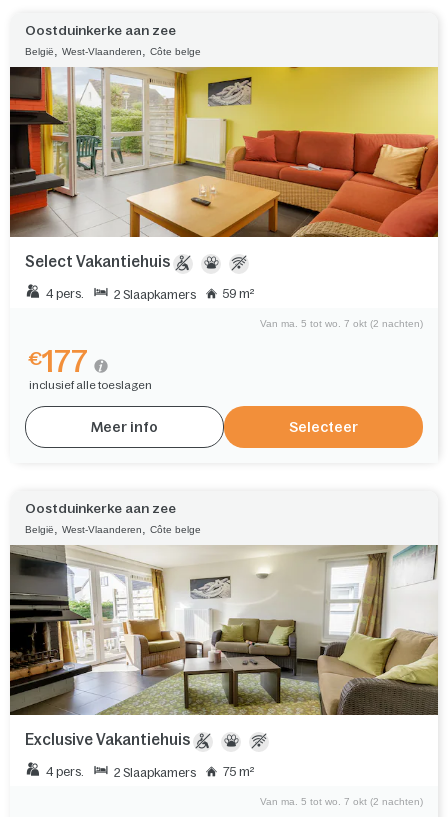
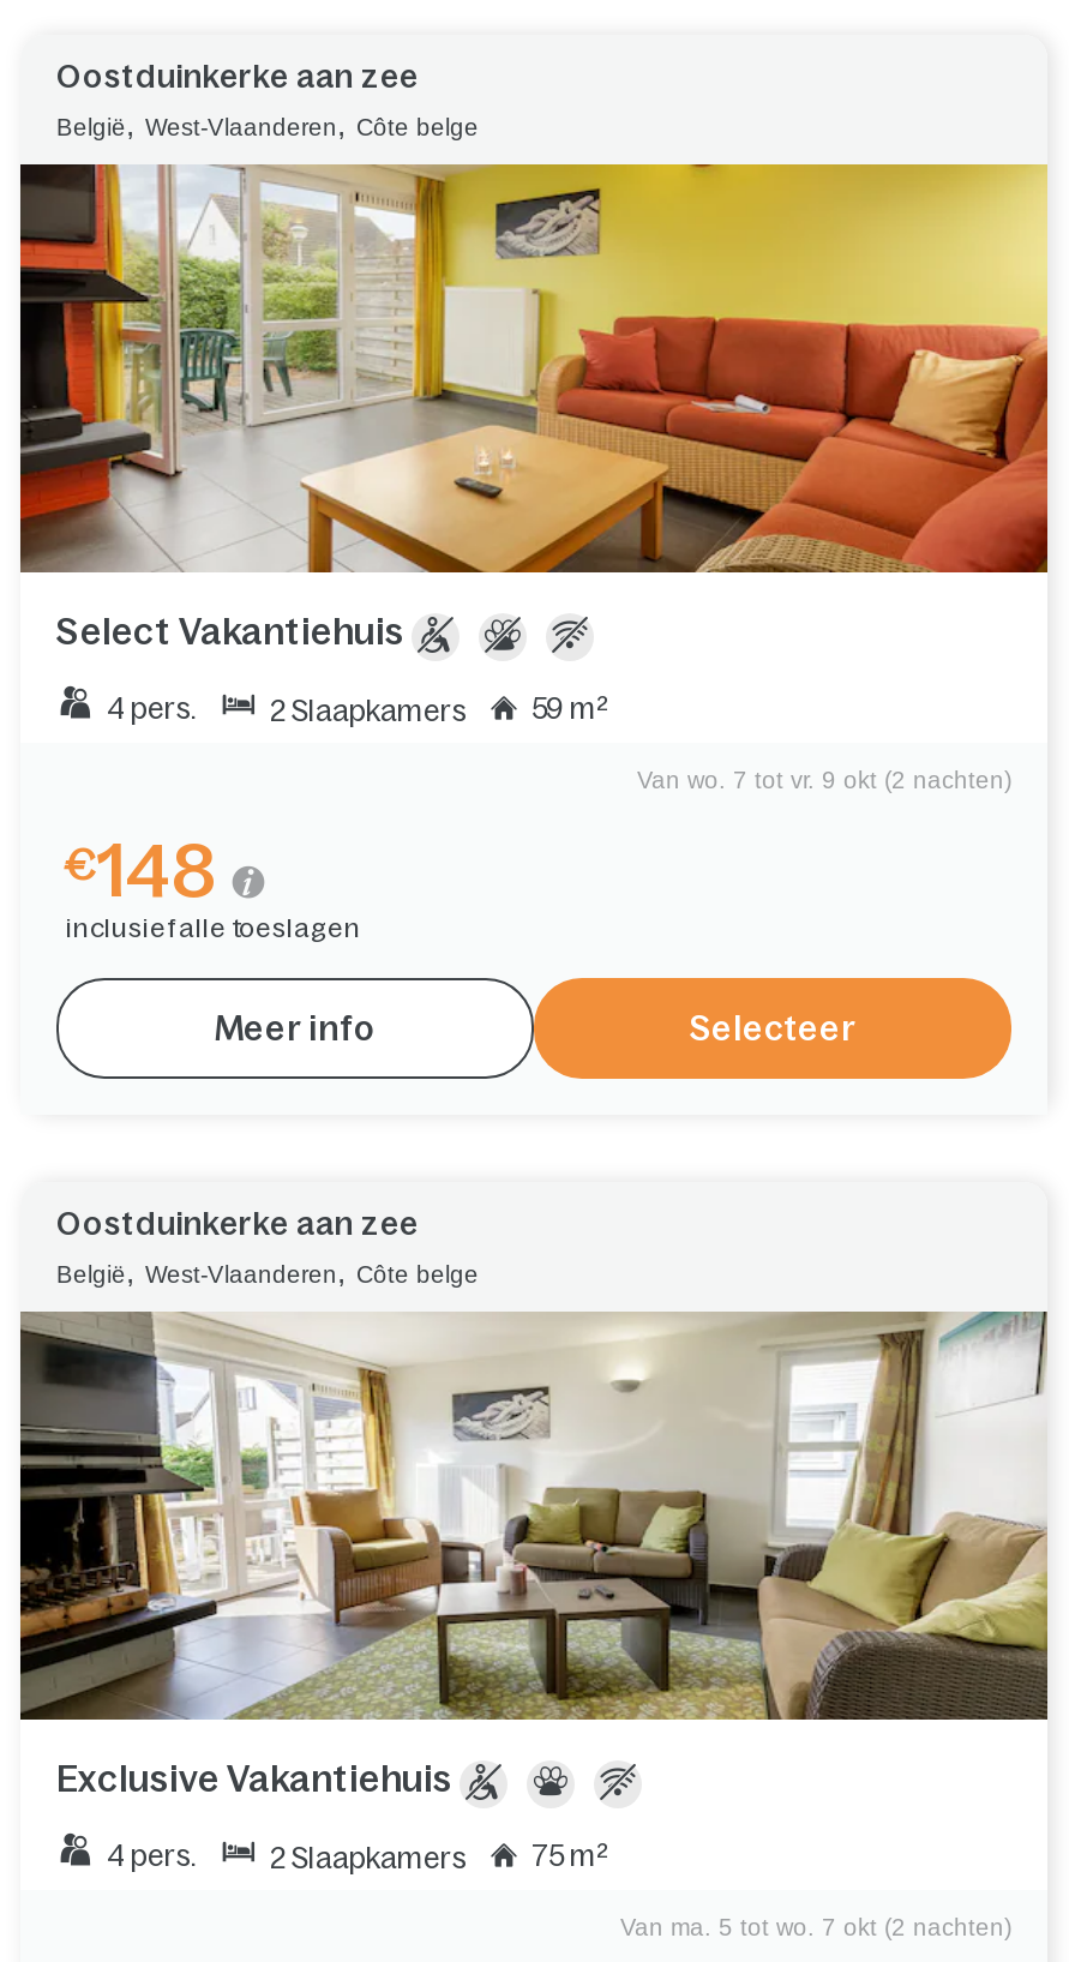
- Van ma. 5 tot wo. 7 okt (2 nachten)
+ Van wo. 7 tot vr. 9 okt (2 nachten)

- €177
+ €148
